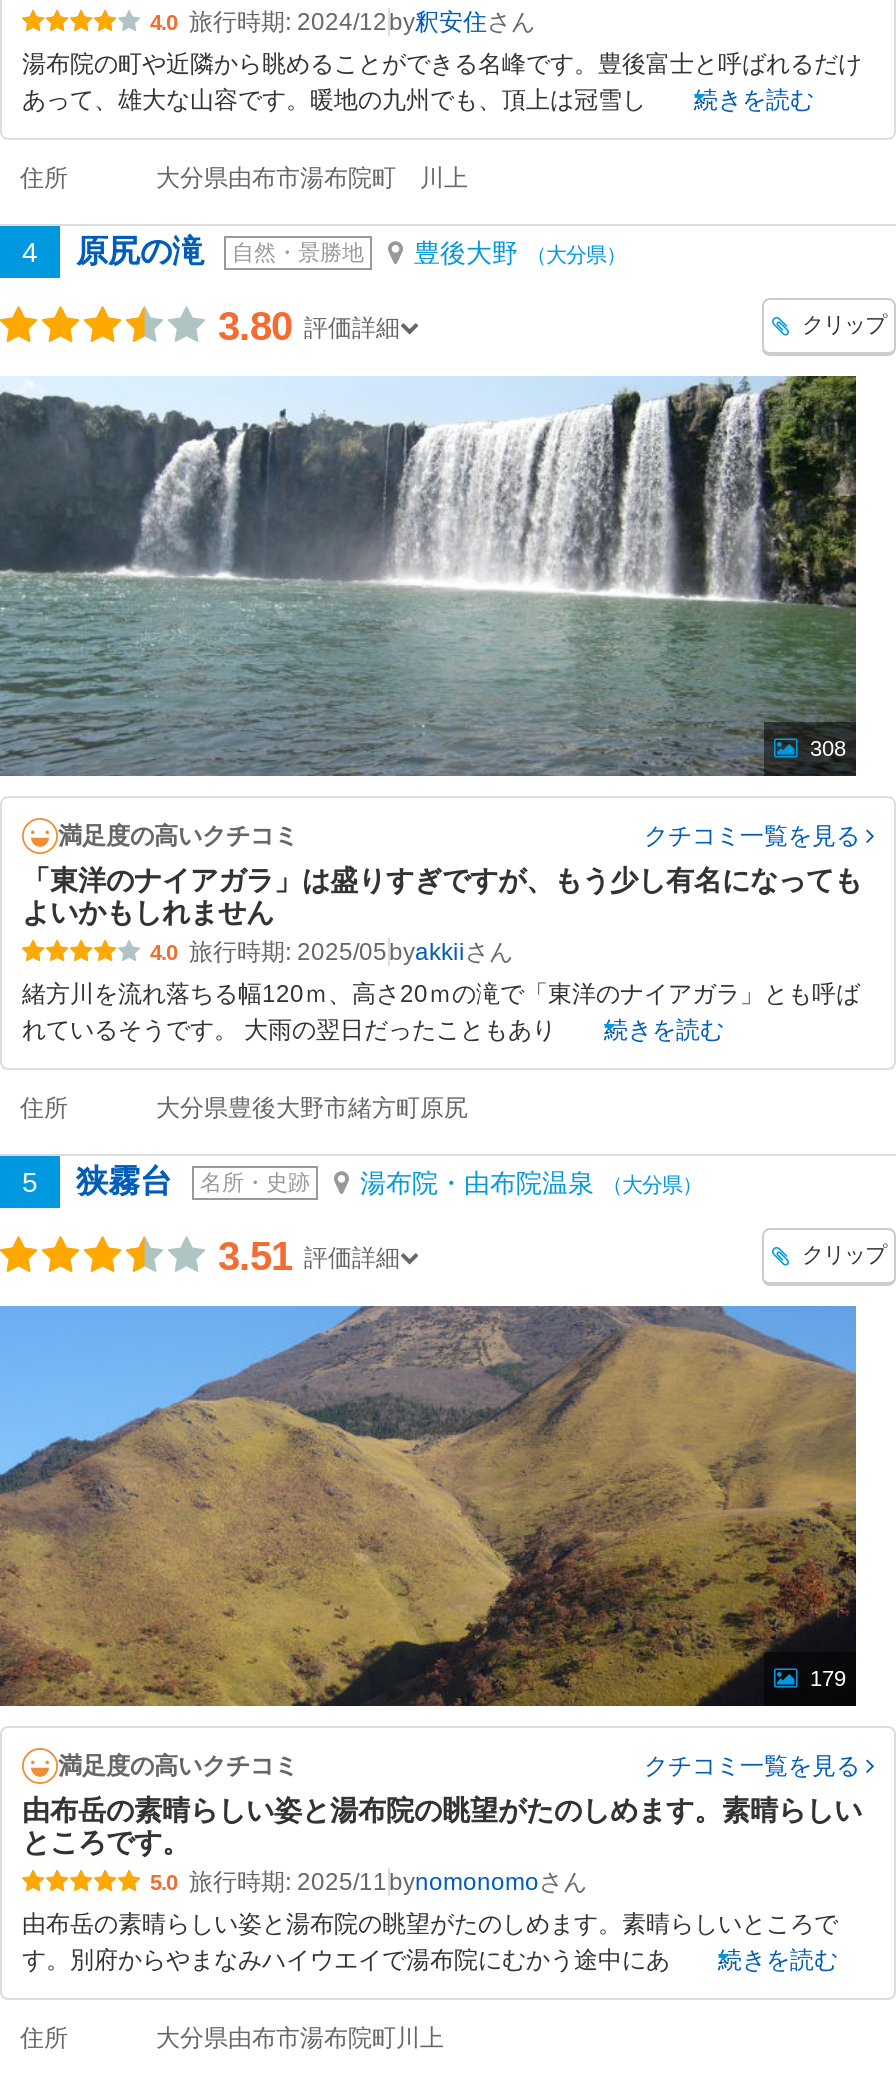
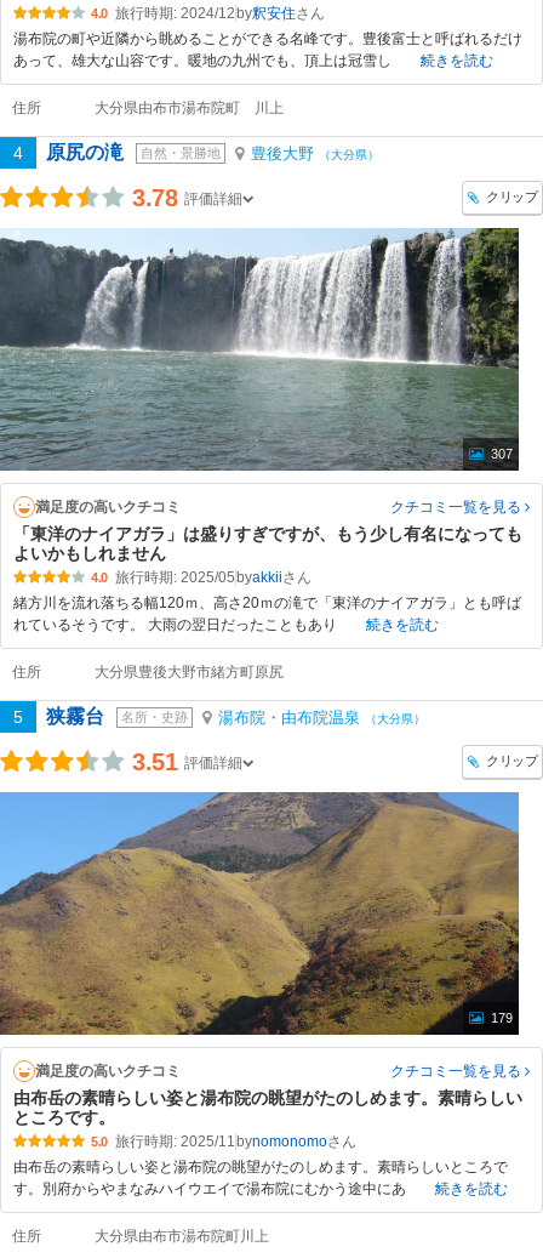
- 3.80 評価詳細
+ 3.78 評価詳細

- 308
+ 307
